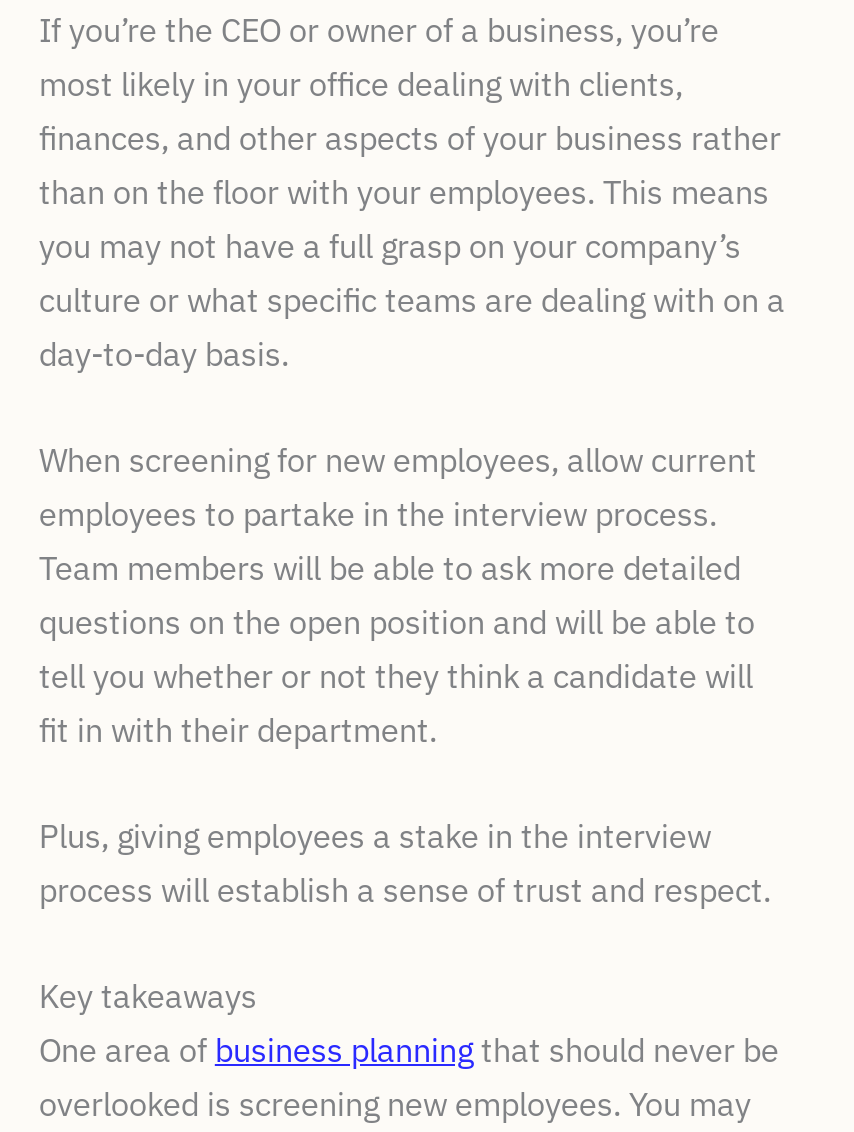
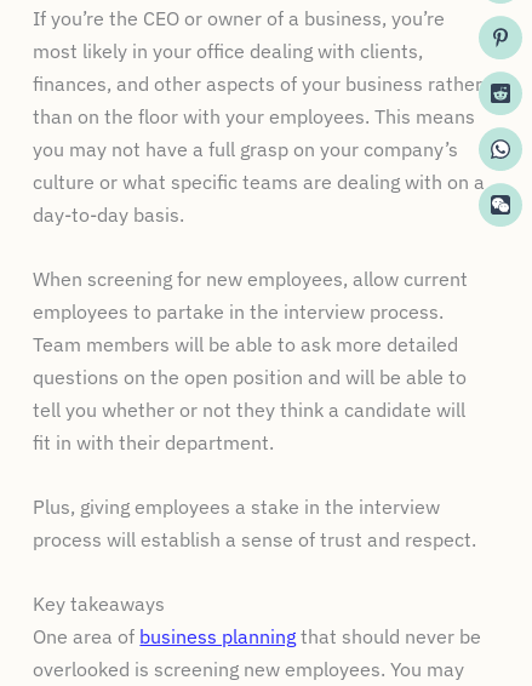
+ [image]

+ [image]

+ [image]

+ [image]
